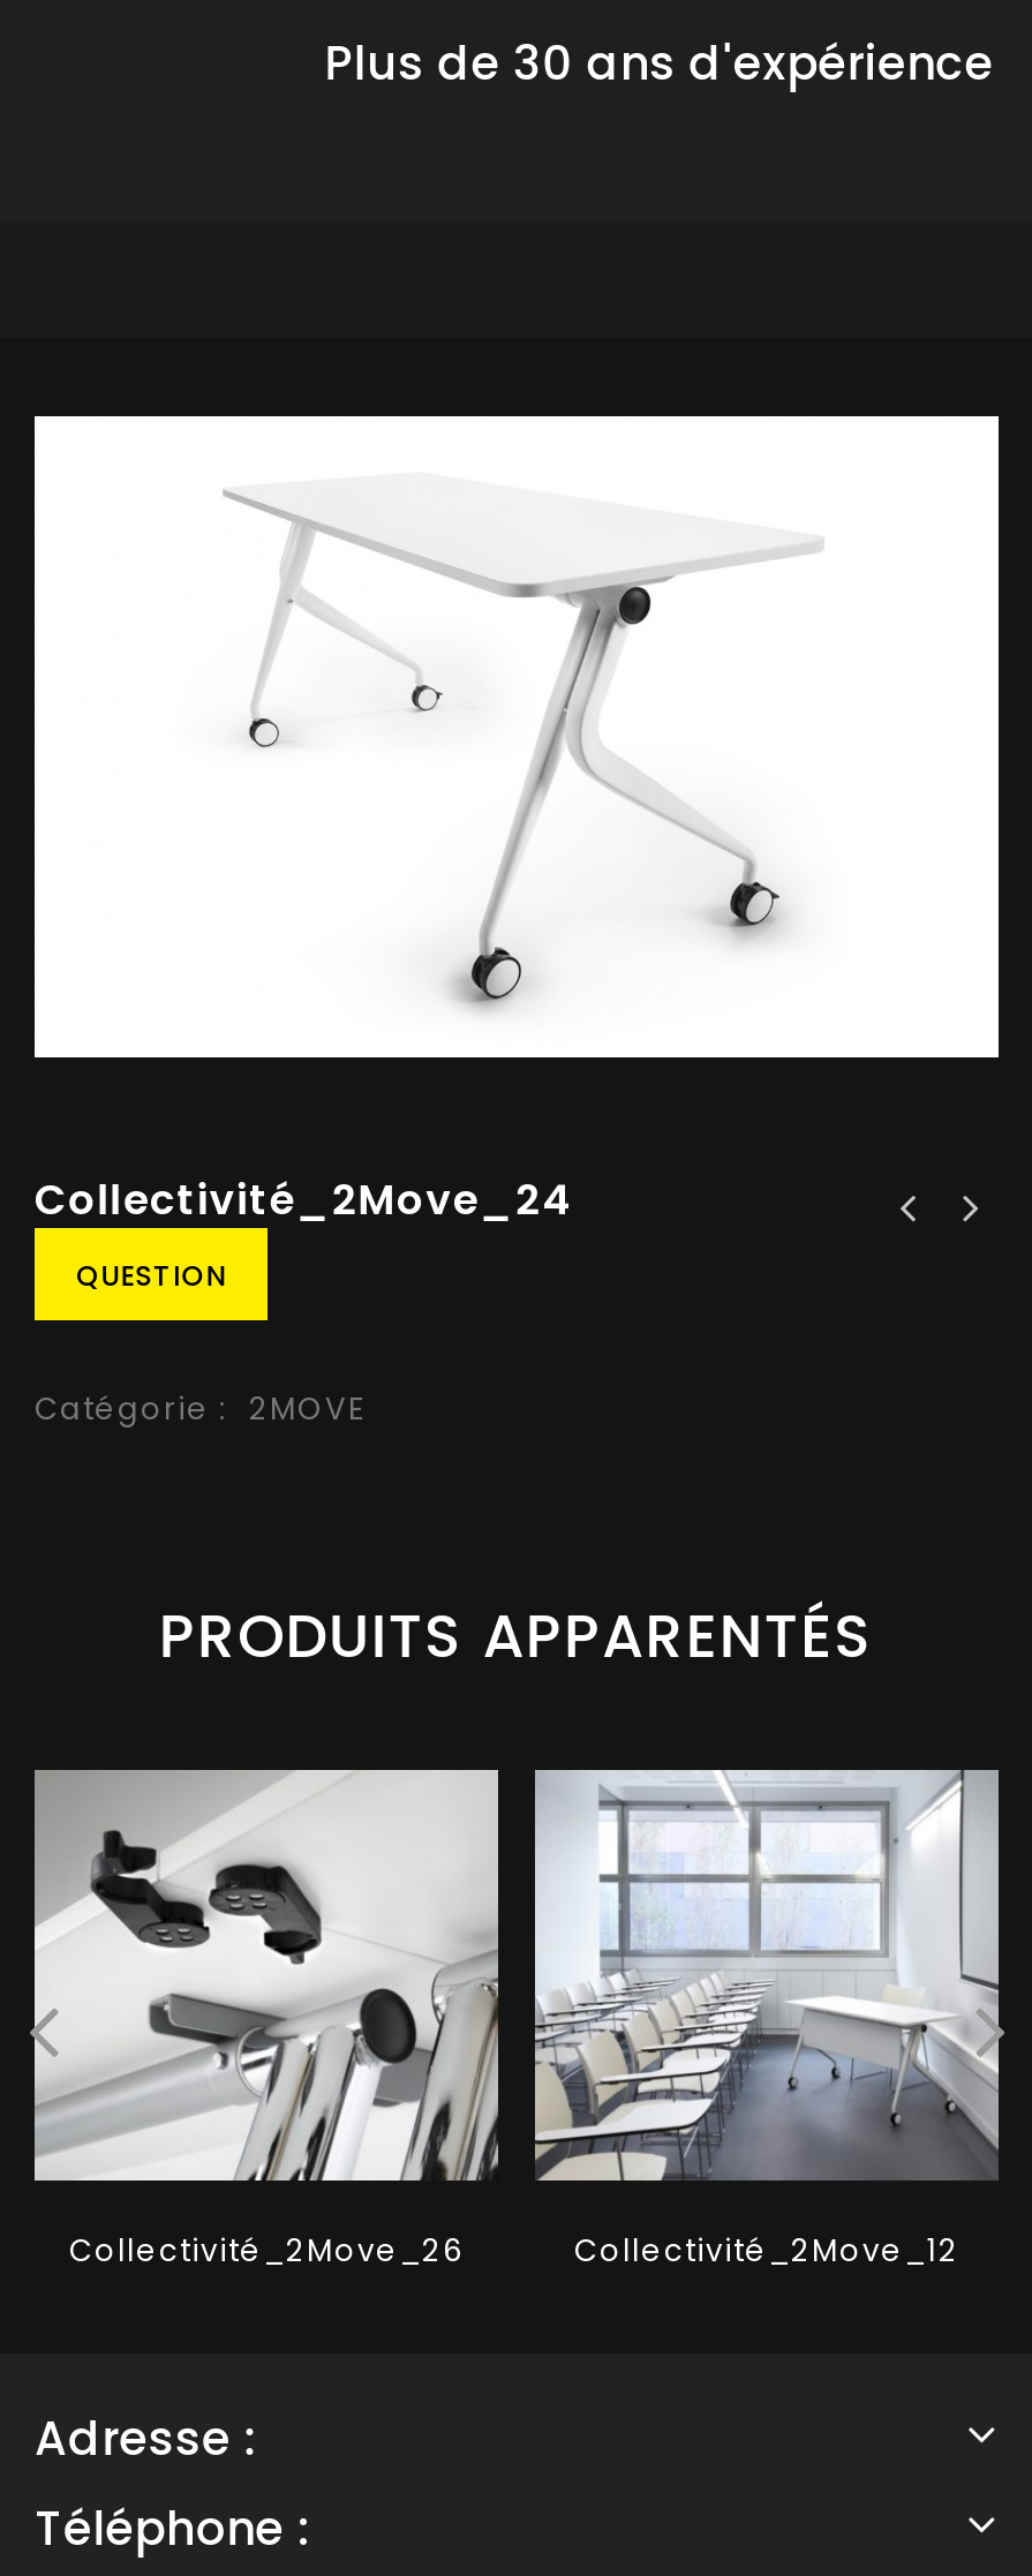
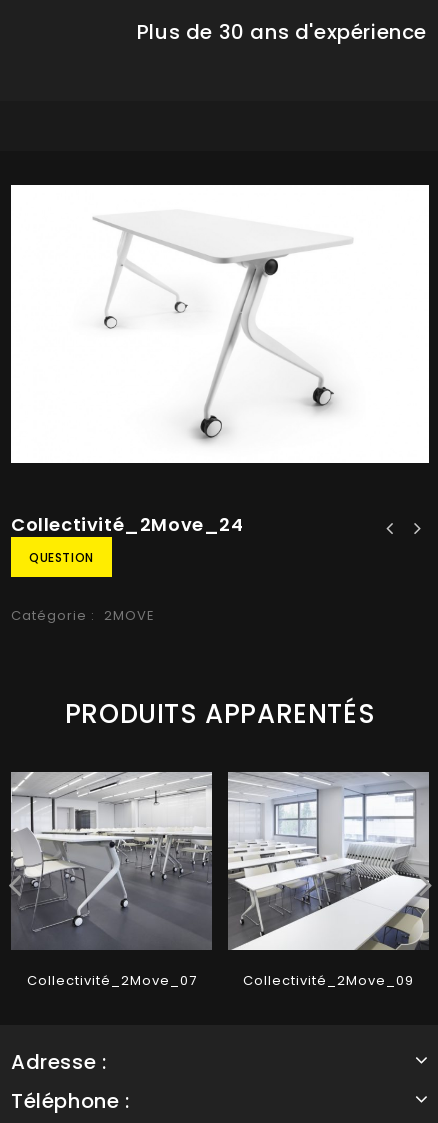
- [image]
- Collectivité_2Move_26
- Collectivité_2Move_12
+ [image]
+ Collectivité_2Move_07
+ Collectivité_2Move_09

- [image]
+ [image]
